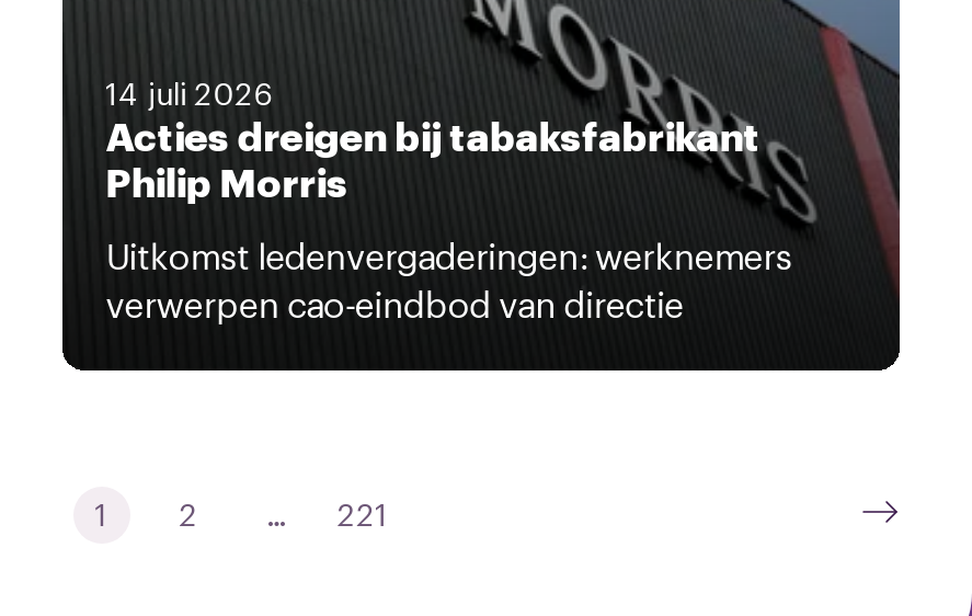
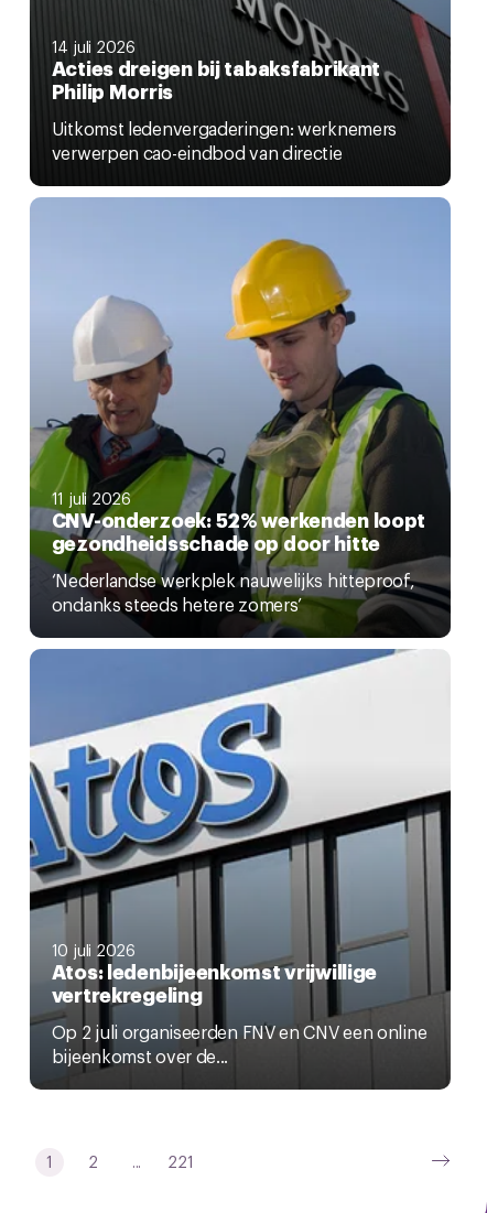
+ [image]
+ 10 juli 2026
+ Atos: ledenbijeenkomst vrijwillige
+ vertrekregeling
+ Op 2 juli organiseerden FNV en CNV een online
+ bijeenkomst over de...

+ [image]
+ 11 juli 2026
+ CNV-onderzoek: 52% werkenden loopt
+ gezondheidsschade op door hitte
+ ‘Nederlandse werkplek nauwelijks hitteproof,
+ ondanks steeds hetere zomers’
